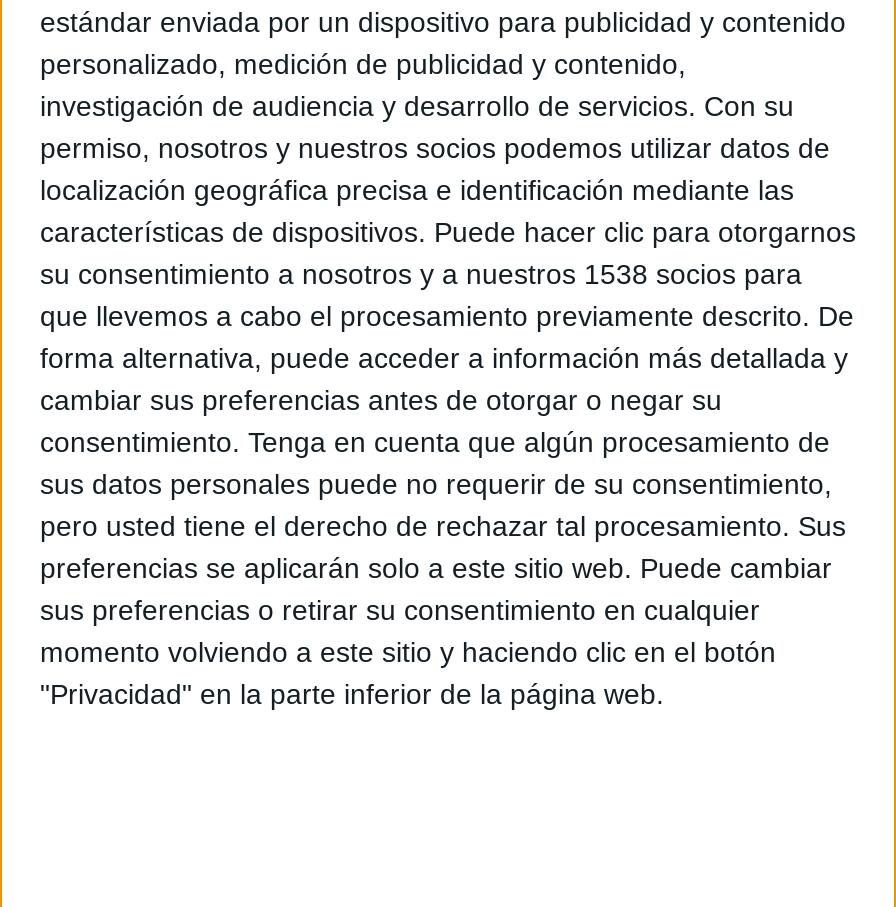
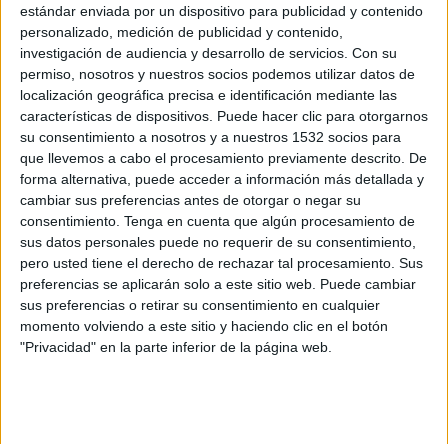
- su consentimiento a nosotros y a nuestros 1538 socios para
+ su consentimiento a nosotros y a nuestros 1532 socios para
